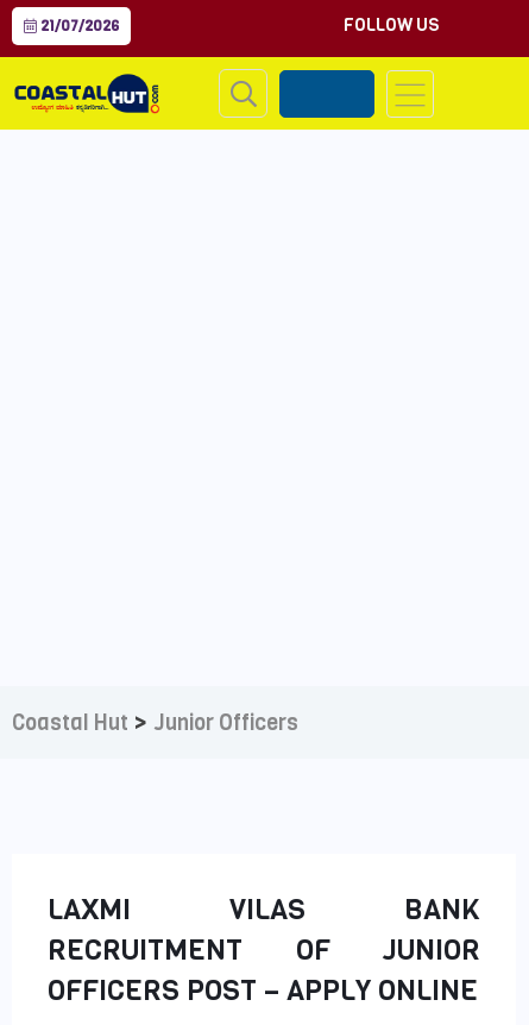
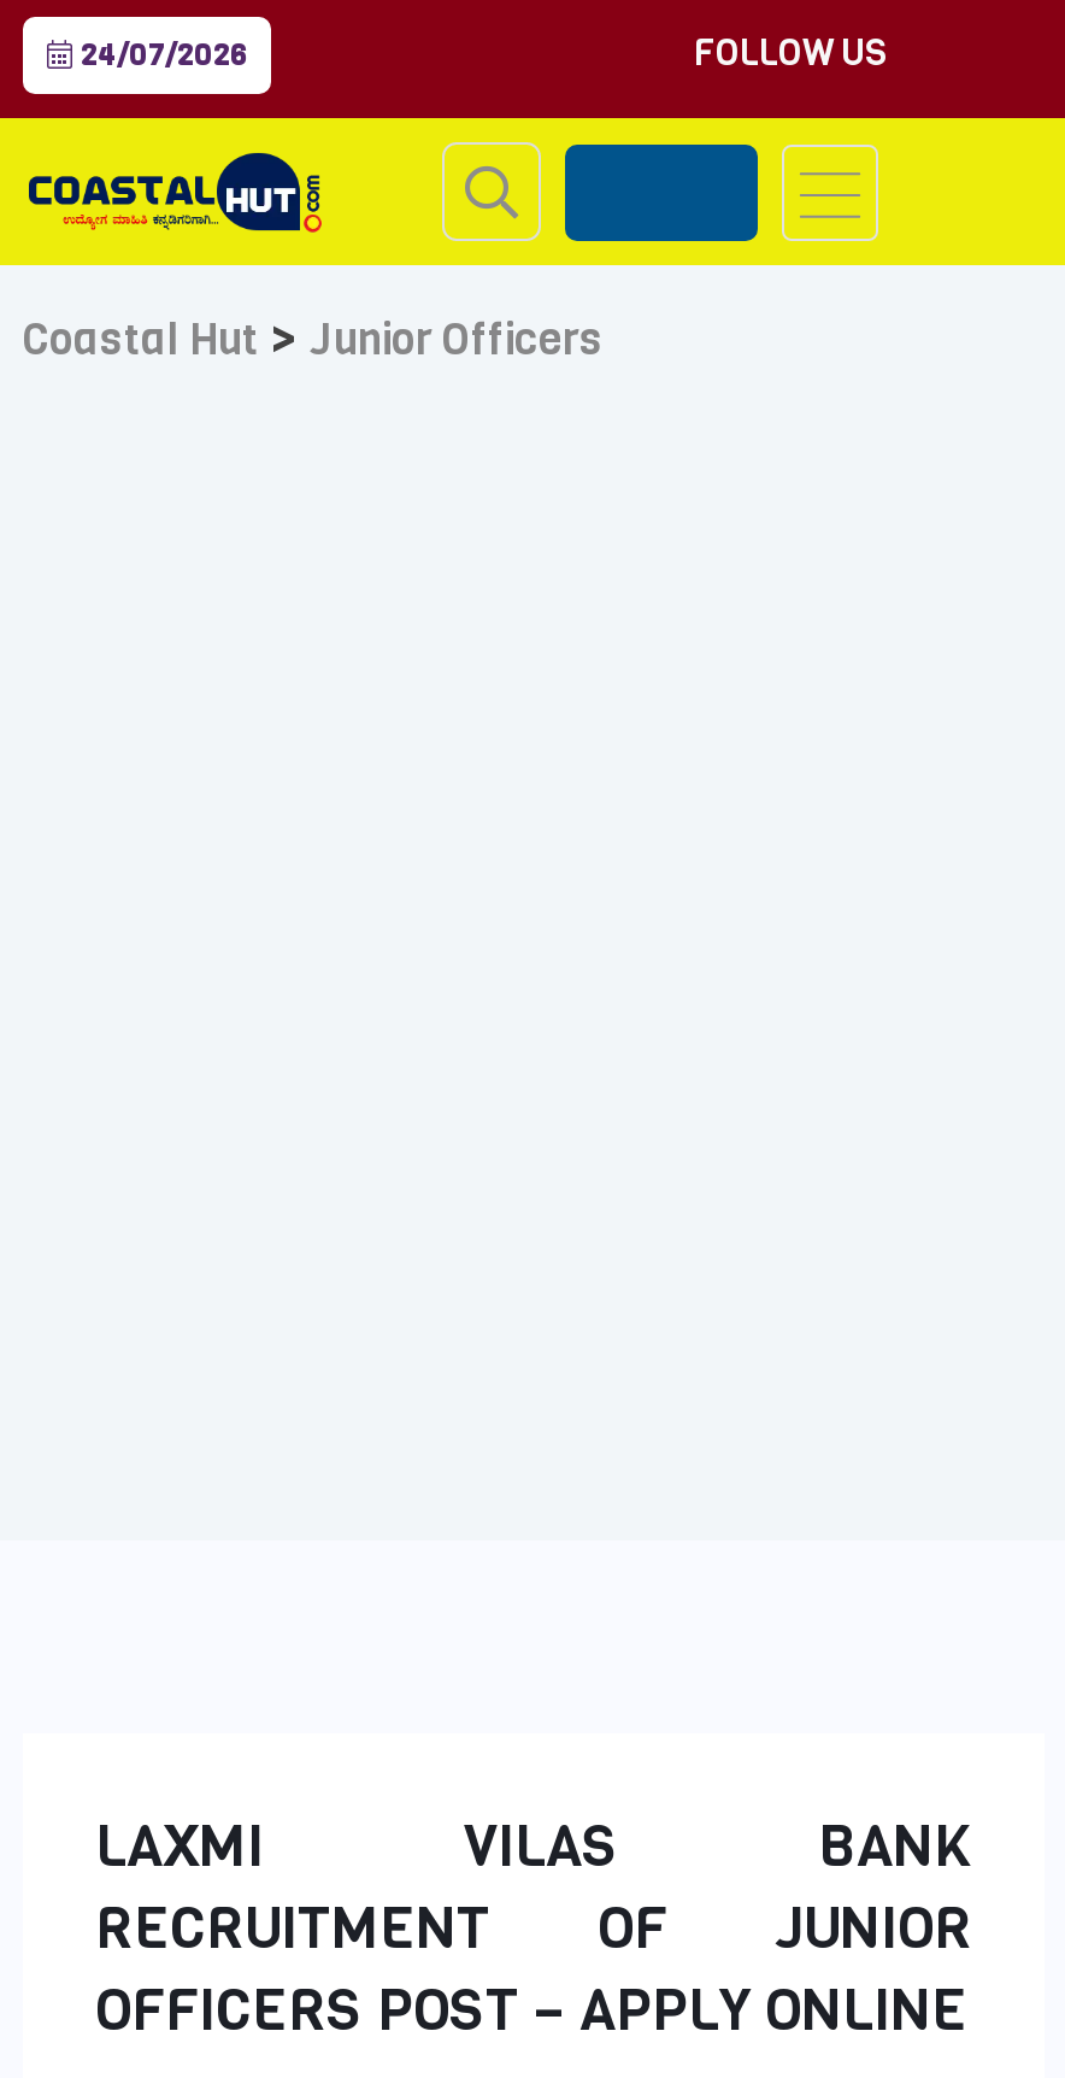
- 21/07/2026
+ 24/07/2026

moved up: Coastal Hut > Junior Officers
